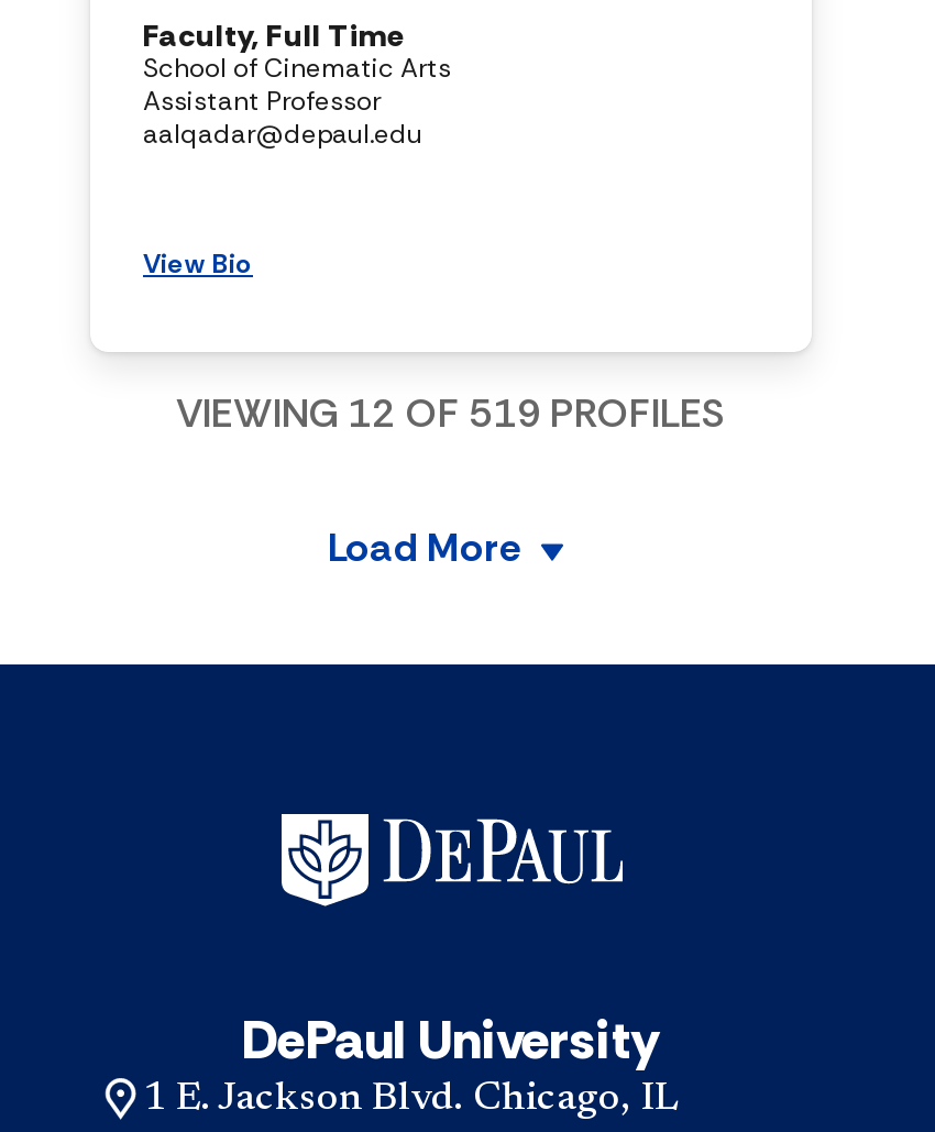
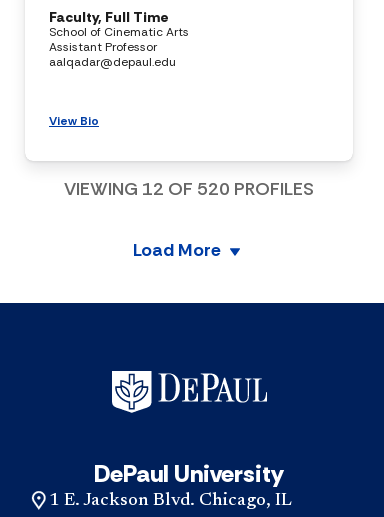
- VIEWING 12 OF 519 PROFILES
+ VIEWING 12 OF 520 PROFILES
